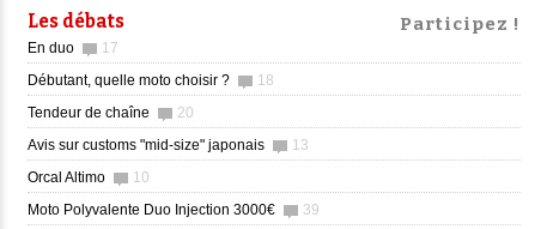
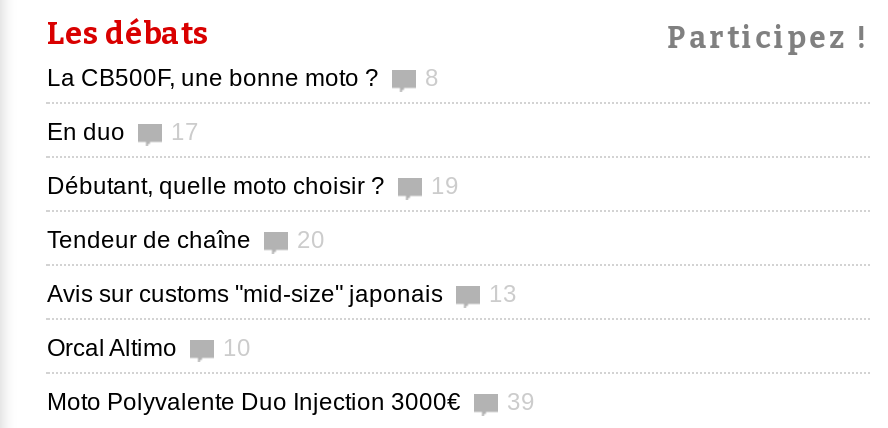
+ La CB500F, une bonne moto ?
+ 8

- Débutant, quelle moto choisir ? 18
+ Débutant, quelle moto choisir ? 19
